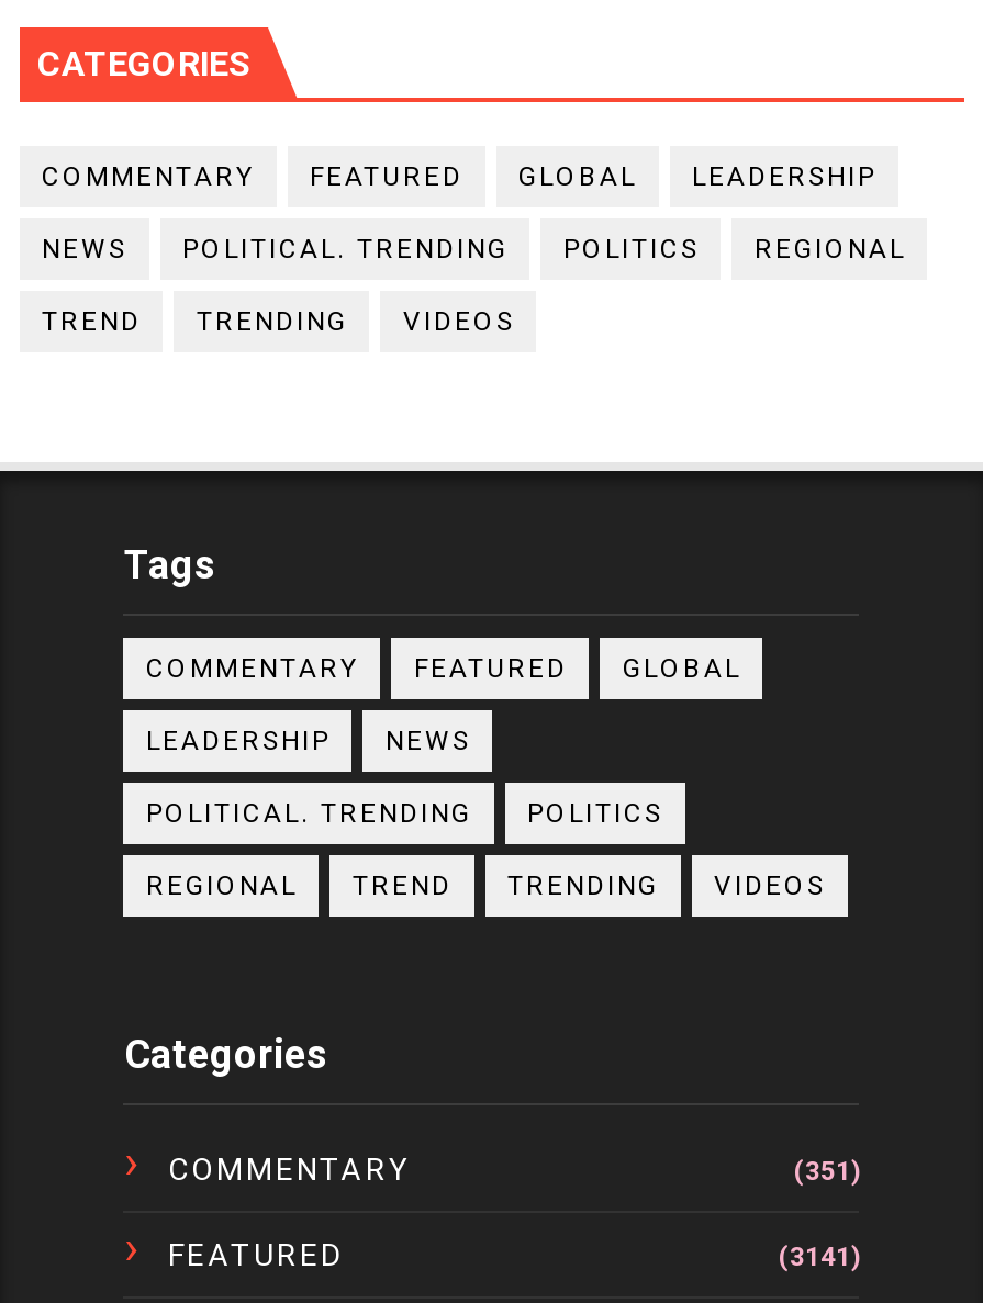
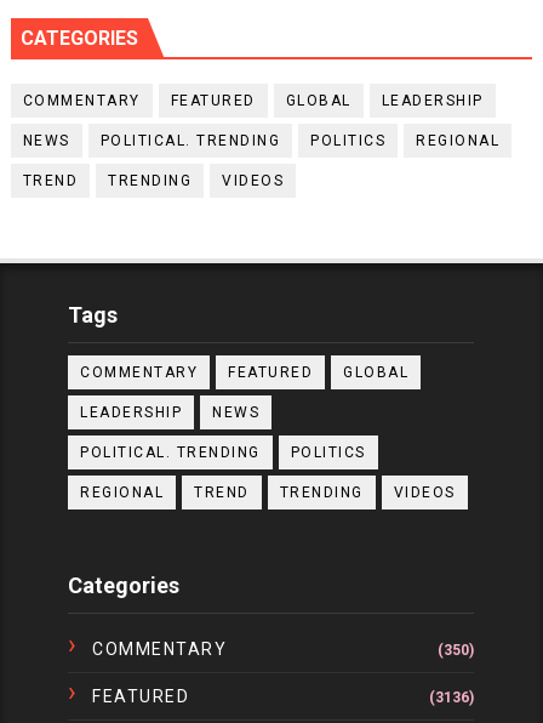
- (351)
+ (350)

- (3141)
+ (3136)
